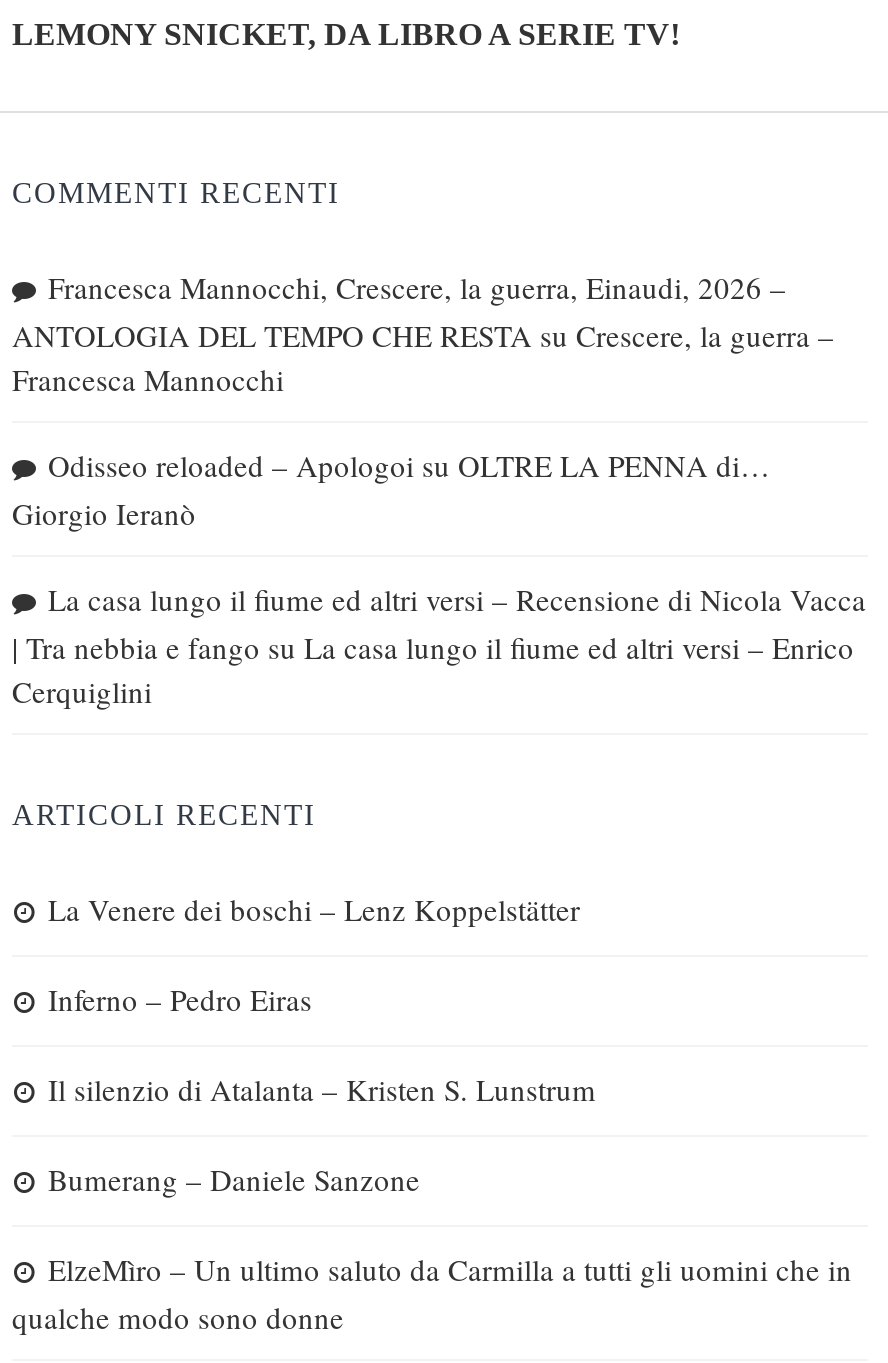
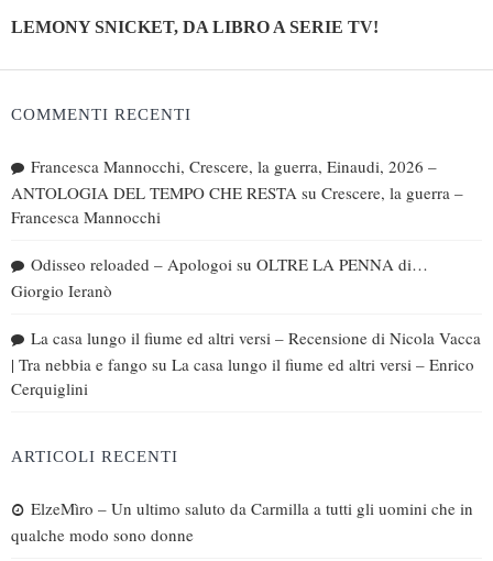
- La Venere dei boschi – Lenz Koppelstätter
- Inferno – Pedro Eiras
- Il silenzio di Atalanta – Kristen S. Lunstrum
- Bumerang – Daniele Sanzone
